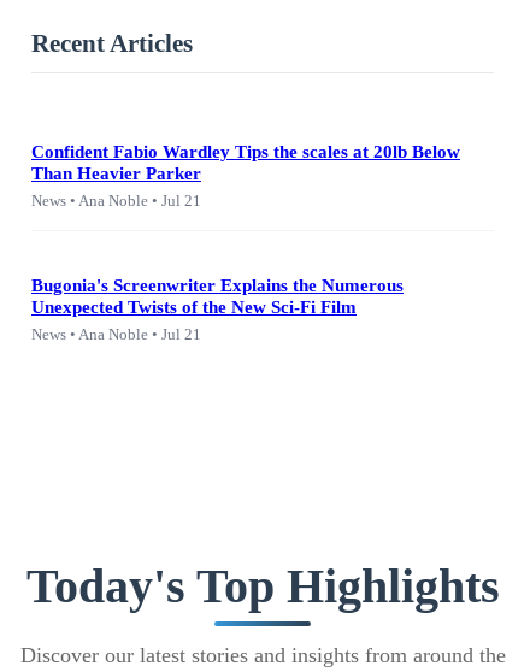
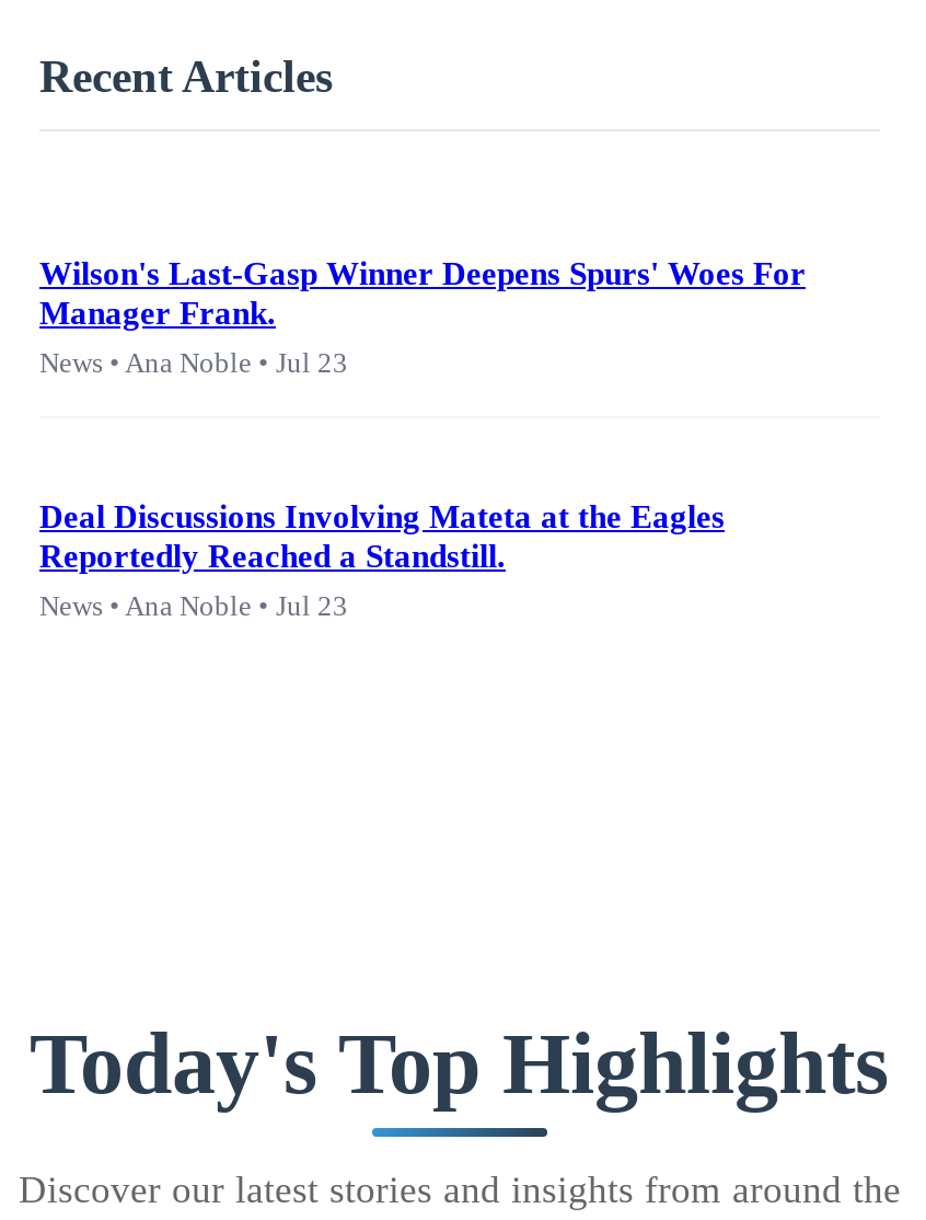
- Confident Fabio Wardley Tips the scales at 20lb Below
- Than Heavier Parker
+ Wilson's Last-Gasp Winner Deepens Spurs' Woes For
+ Manager Frank.

- News • Ana Noble • Jul 21
+ News • Ana Noble • Jul 23

- Bugonia's Screenwriter Explains the Numerous
- Unexpected Twists of the New Sci-Fi Film
+ Deal Discussions Involving Mateta at the Eagles
+ Reportedly Reached a Standstill.

- News • Ana Noble • Jul 21
+ News • Ana Noble • Jul 23
